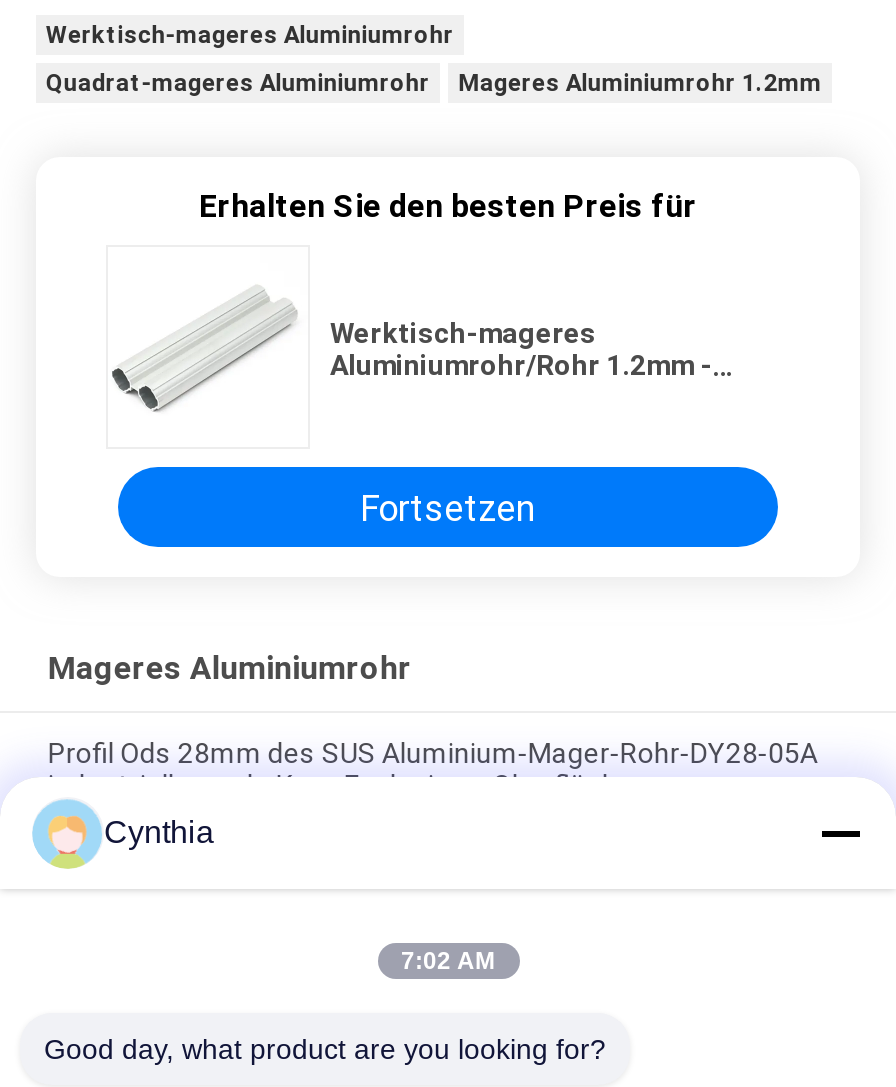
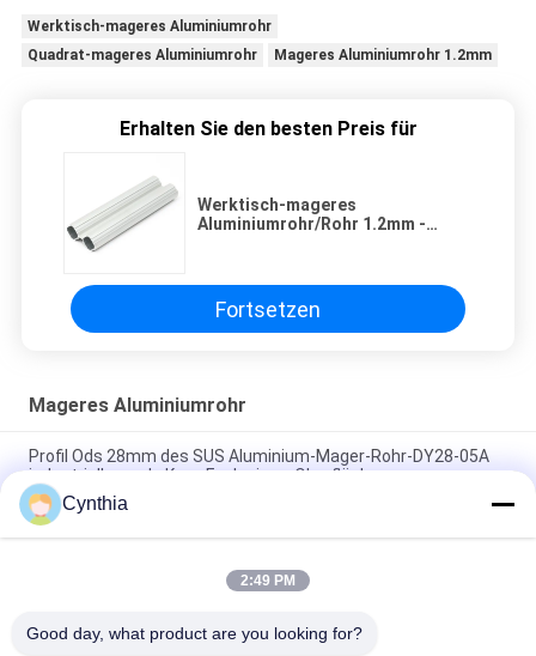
- 7:02 AM
+ 2:49 PM
